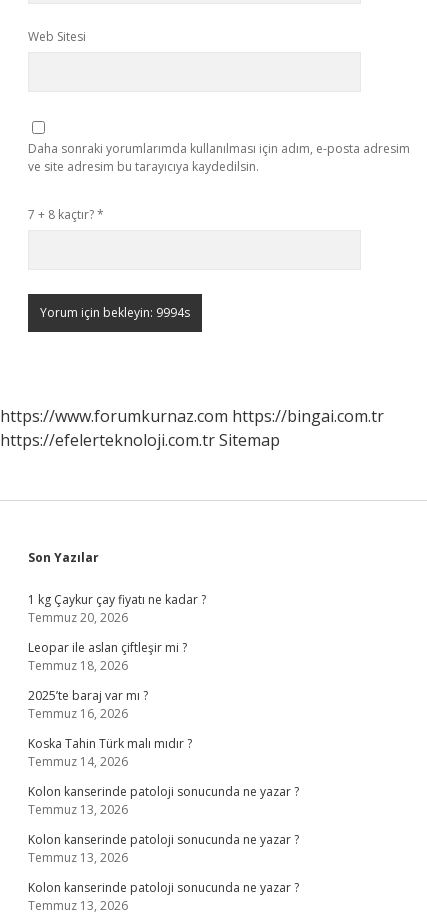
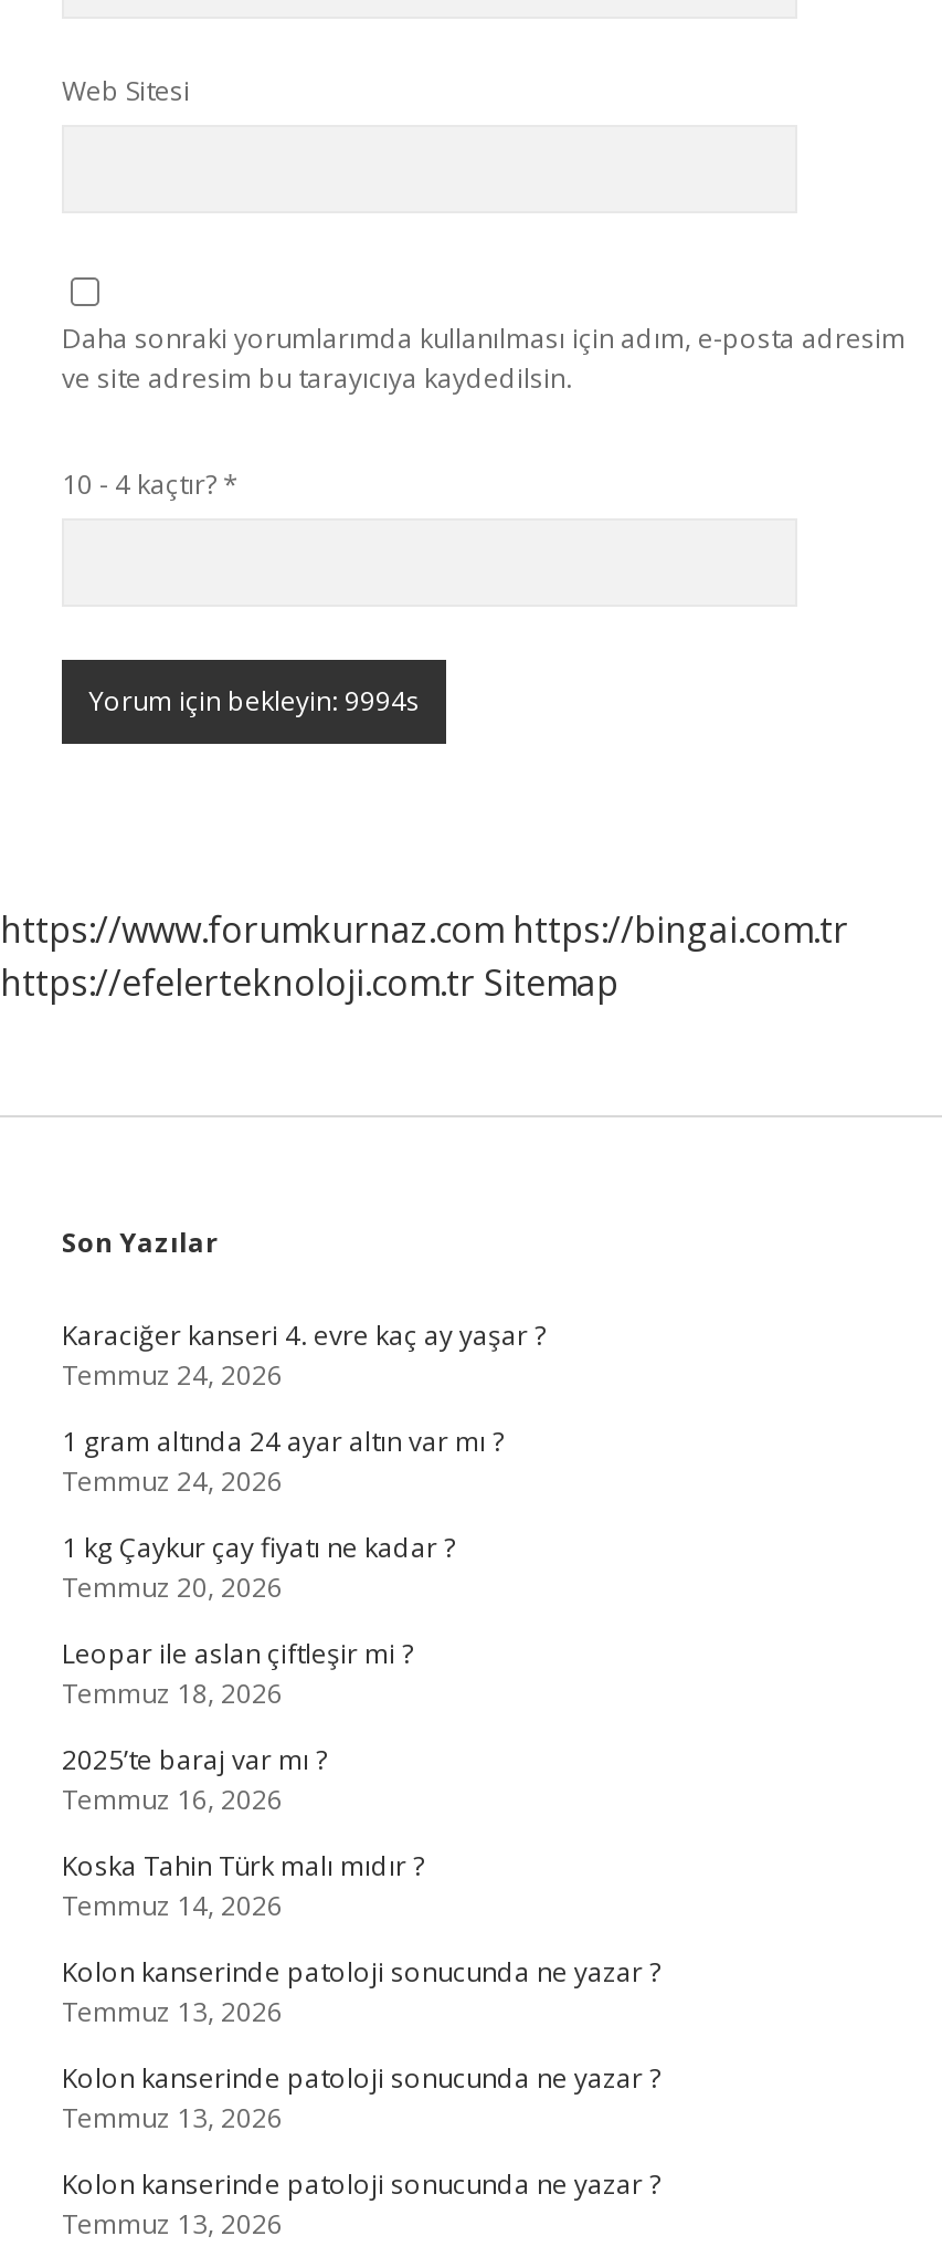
- 7 + 8 kaçtır? *
+ 10 - 4 kaçtır? *

+ Karaciğer kanseri 4. evre kaç ay yaşar ?
+ Temmuz 24, 2026
+ 1 gram altında 24 ayar altın var mı ?
+ Temmuz 24, 2026
